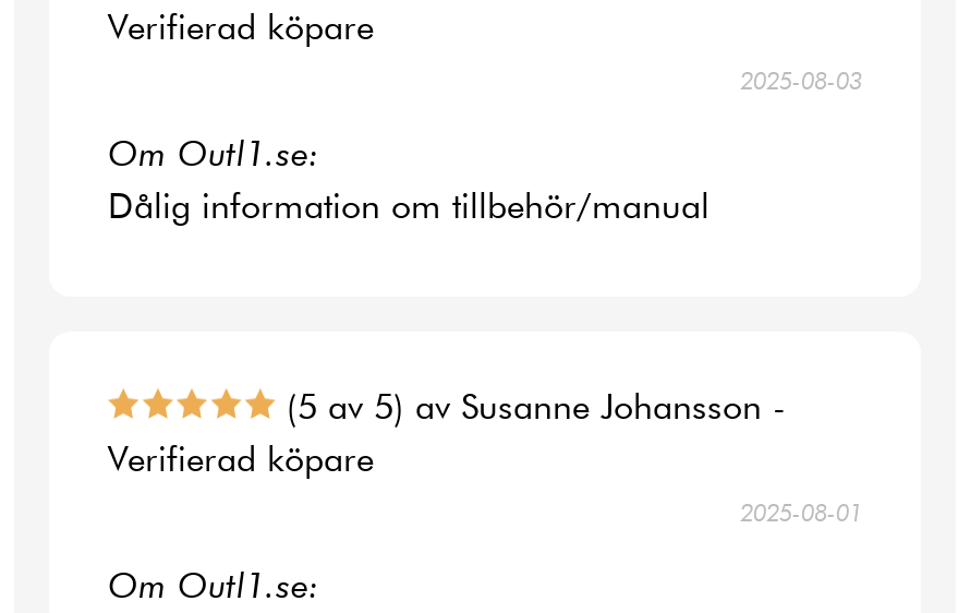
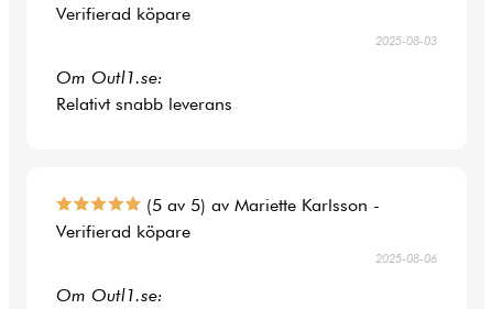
- Dålig information om tillbehör/manual
+ Relativt snabb leverans

- (5 av 5) av Susanne Johansson -
+ (5 av 5) av Mariette Karlsson -

- 2025-08-01
+ 2025-08-06
